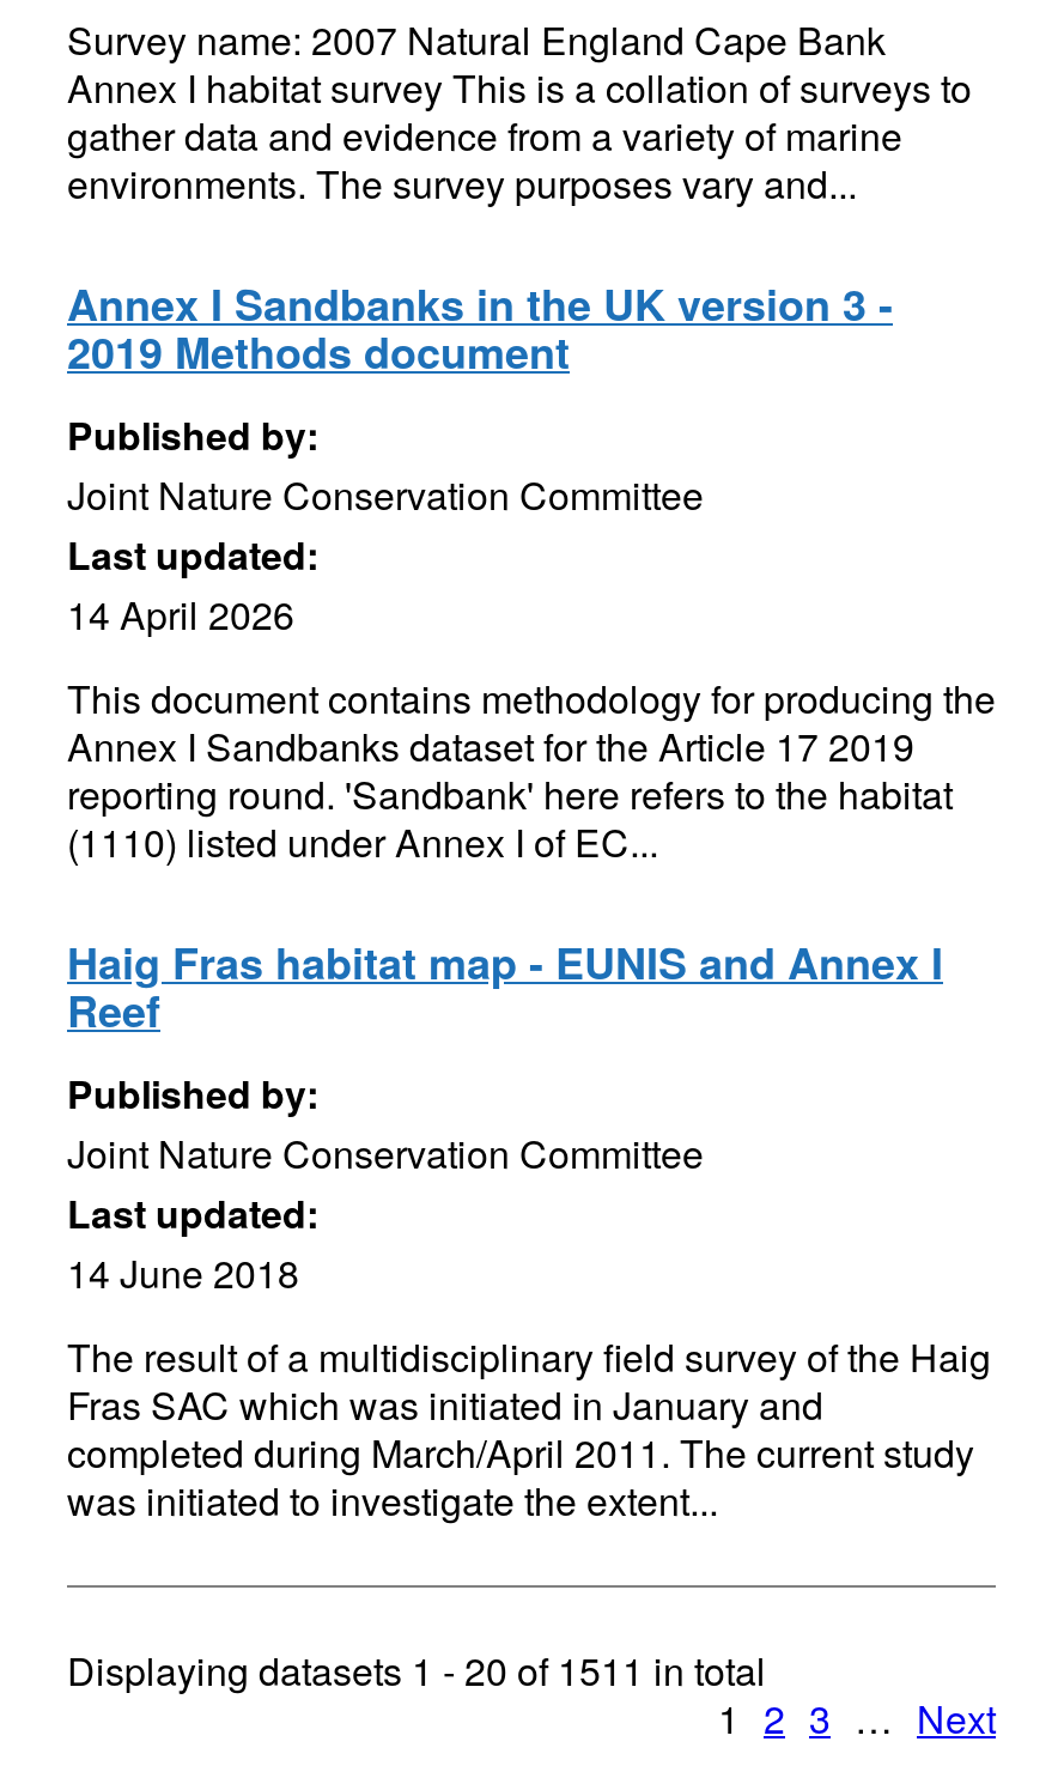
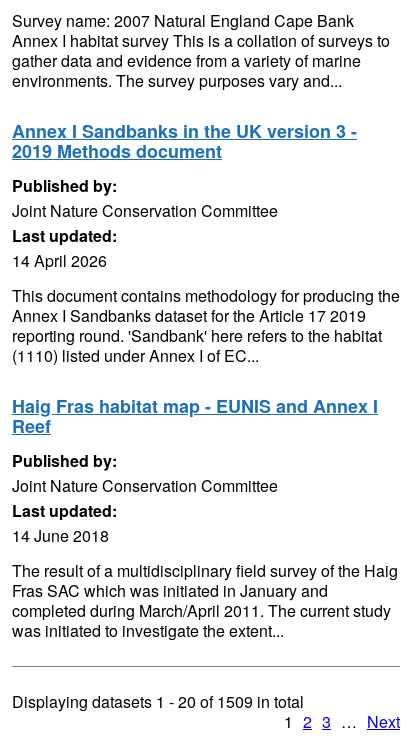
- Displaying datasets 1 - 20 of 1511 in total
+ Displaying datasets 1 - 20 of 1509 in total
